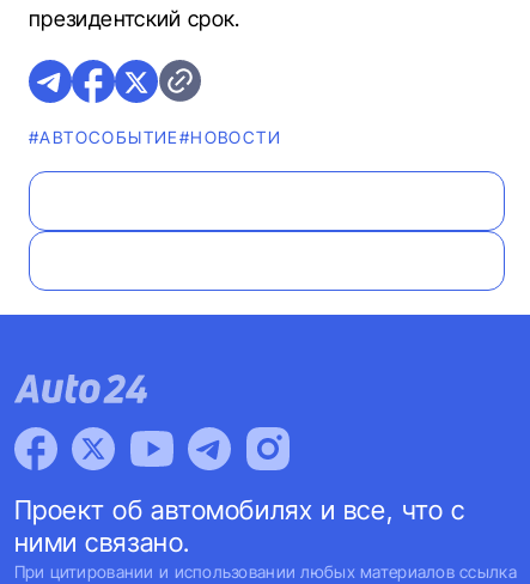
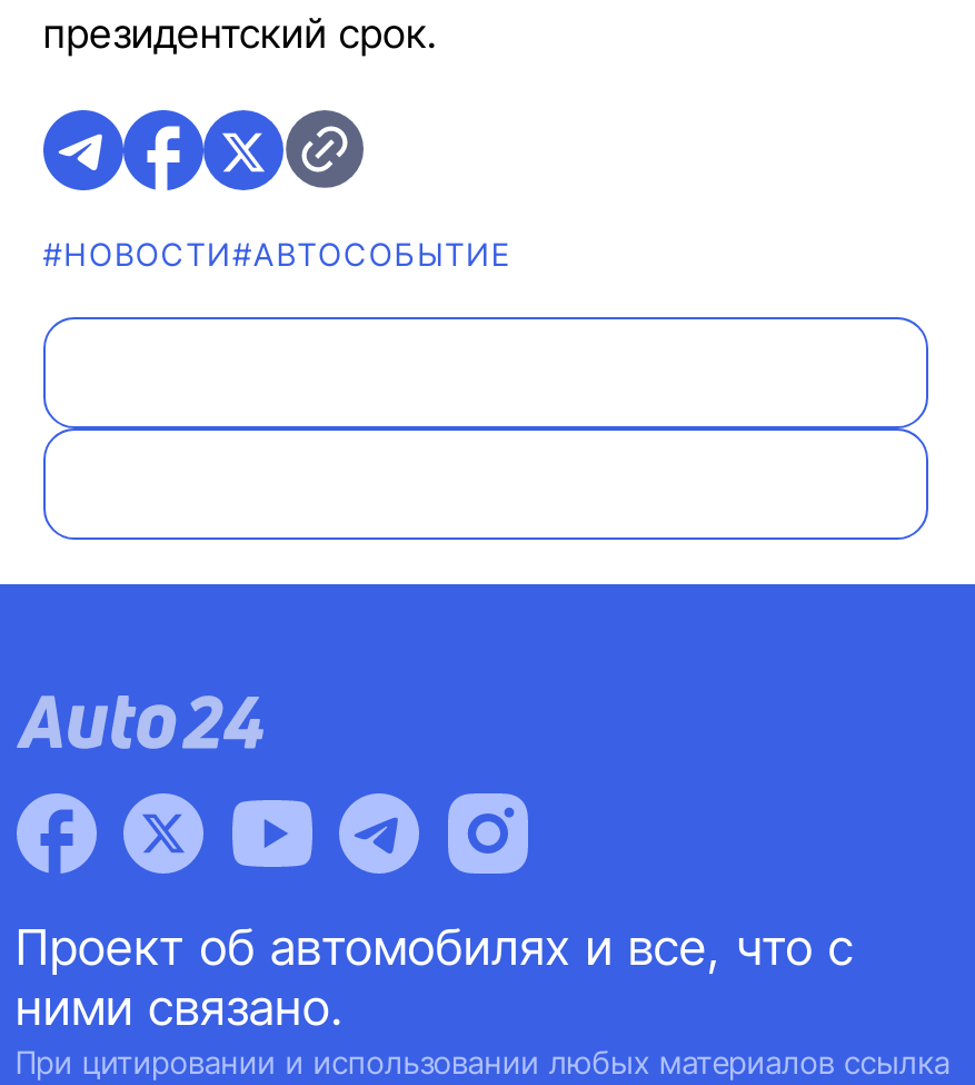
- #АВТОСОБЫТИЕ#НОВОСТИ
+ #НОВОСТИ#АВТОСОБЫТИЕ
